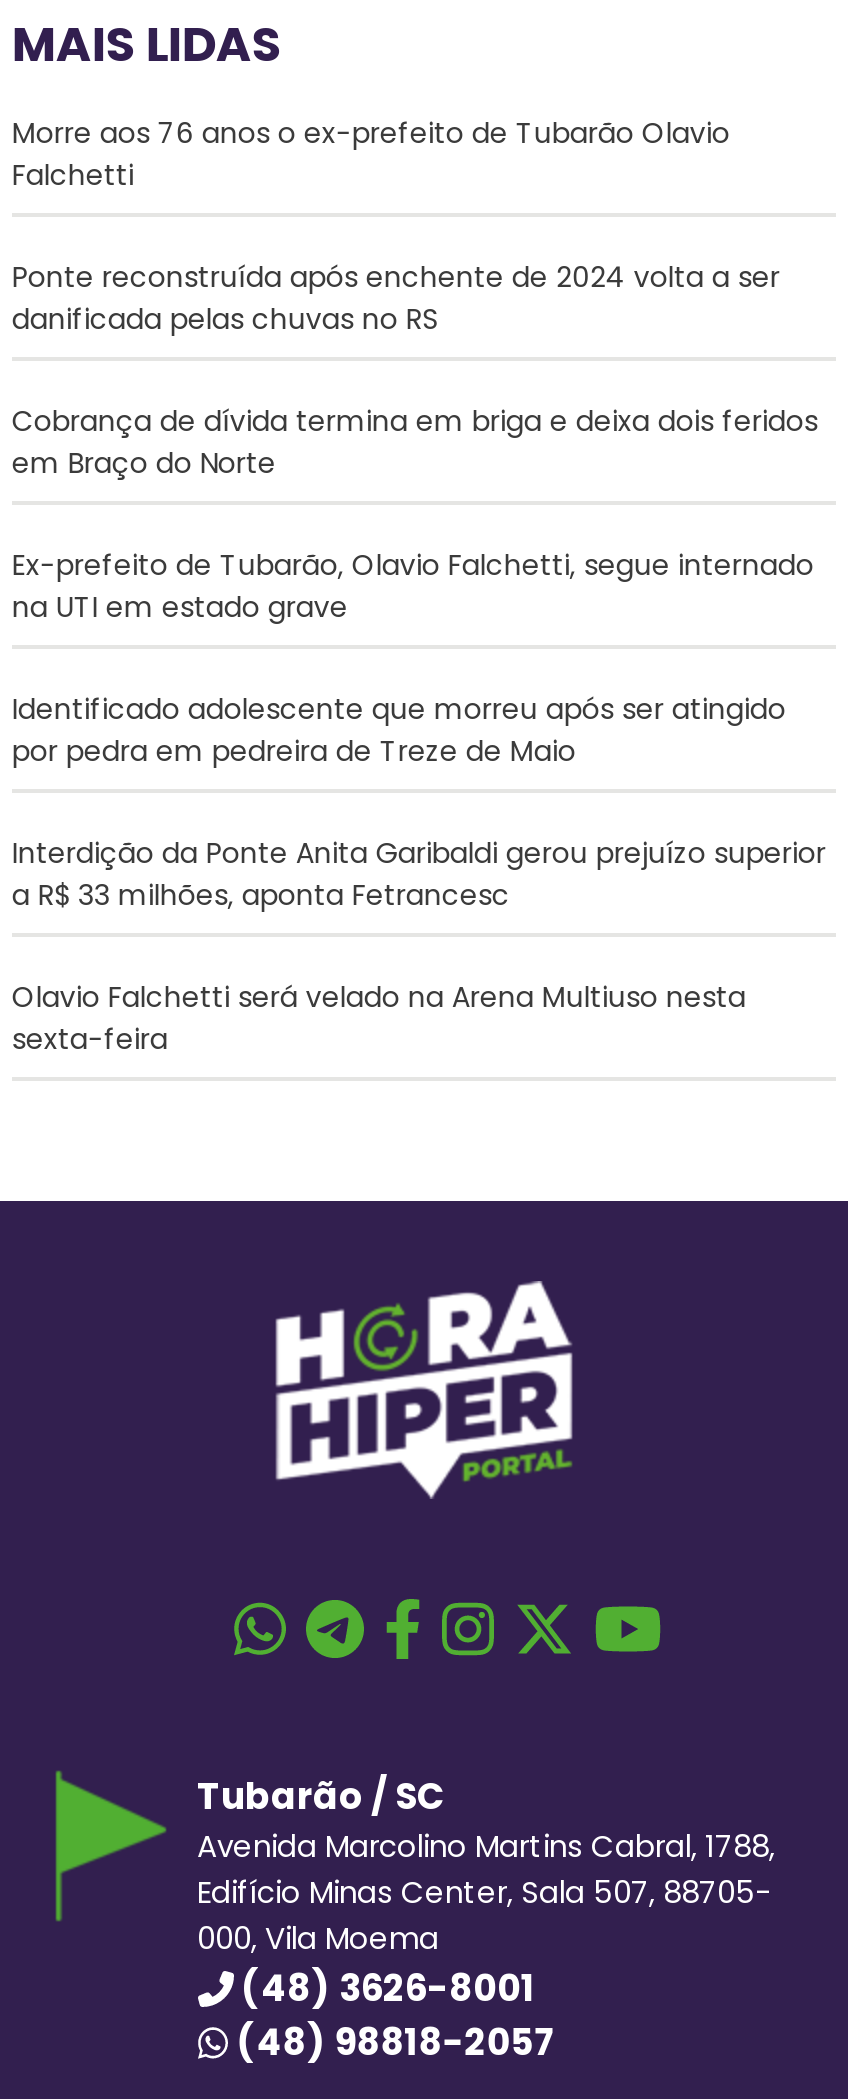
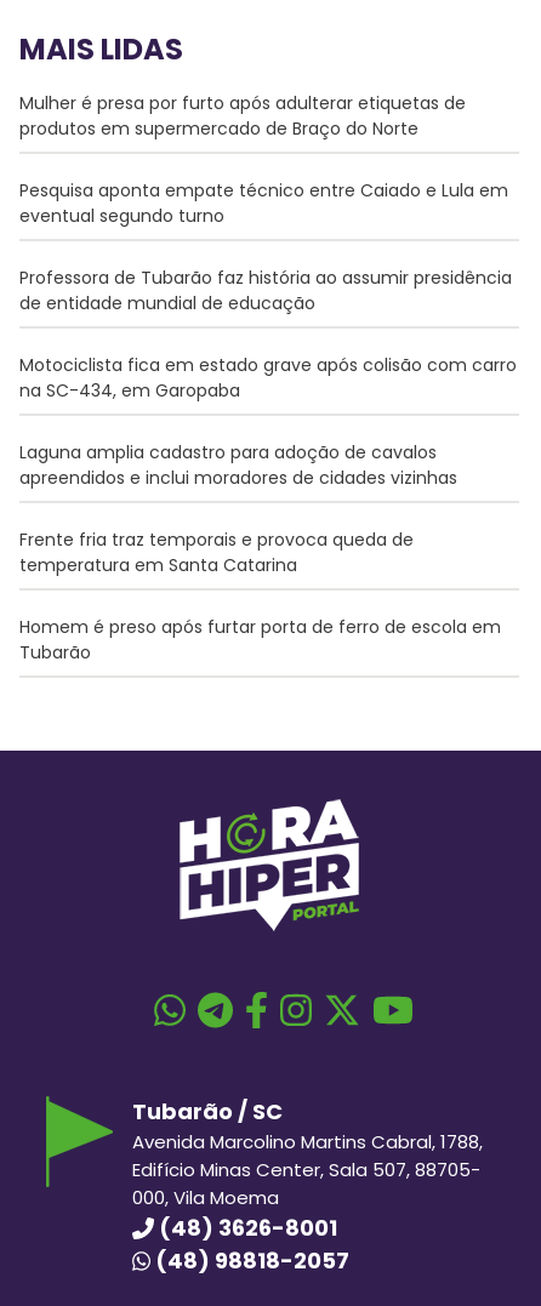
- Morre aos 76 anos o ex-prefeito de Tubarão Olavio
- Falchetti
+ Mulher é presa por furto após adulterar etiquetas de
+ produtos em supermercado de Braço do Norte

- Ponte reconstruída após enchente de 2024 volta a ser
- danificada pelas chuvas no RS
+ Pesquisa aponta empate técnico entre Caiado e Lula em
+ eventual segundo turno

- Cobrança de dívida termina em briga e deixa dois feridos
- em Braço do Norte
+ Professora de Tubarão faz história ao assumir presidência
+ de entidade mundial de educação

- Ex-prefeito de Tubarão, Olavio Falchetti, segue internado
- na UTI em estado grave
+ Motociclista fica em estado grave após colisão com carro
+ na SC-434, em Garopaba

- Identificado adolescente que morreu após ser atingido
- por pedra em pedreira de Treze de Maio
+ Laguna amplia cadastro para adoção de cavalos
+ apreendidos e inclui moradores de cidades vizinhas

- Interdição da Ponte Anita Garibaldi gerou prejuízo superior
- a R$ 33 milhões, aponta Fetrancesc
+ Frente fria traz temporais e provoca queda de
+ temperatura em Santa Catarina

- Olavio Falchetti será velado na Arena Multiuso nesta
- sexta-feira
+ Homem é preso após furtar porta de ferro de escola em
+ Tubarão
